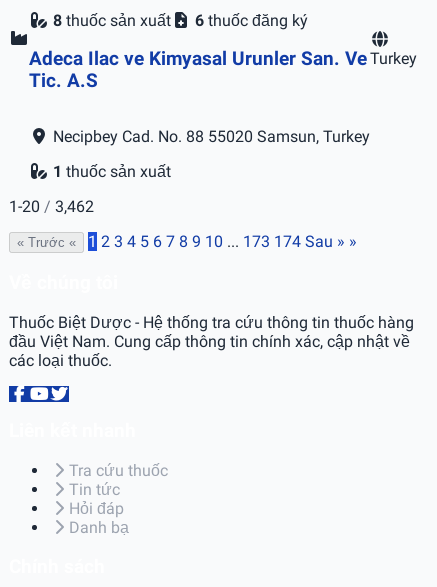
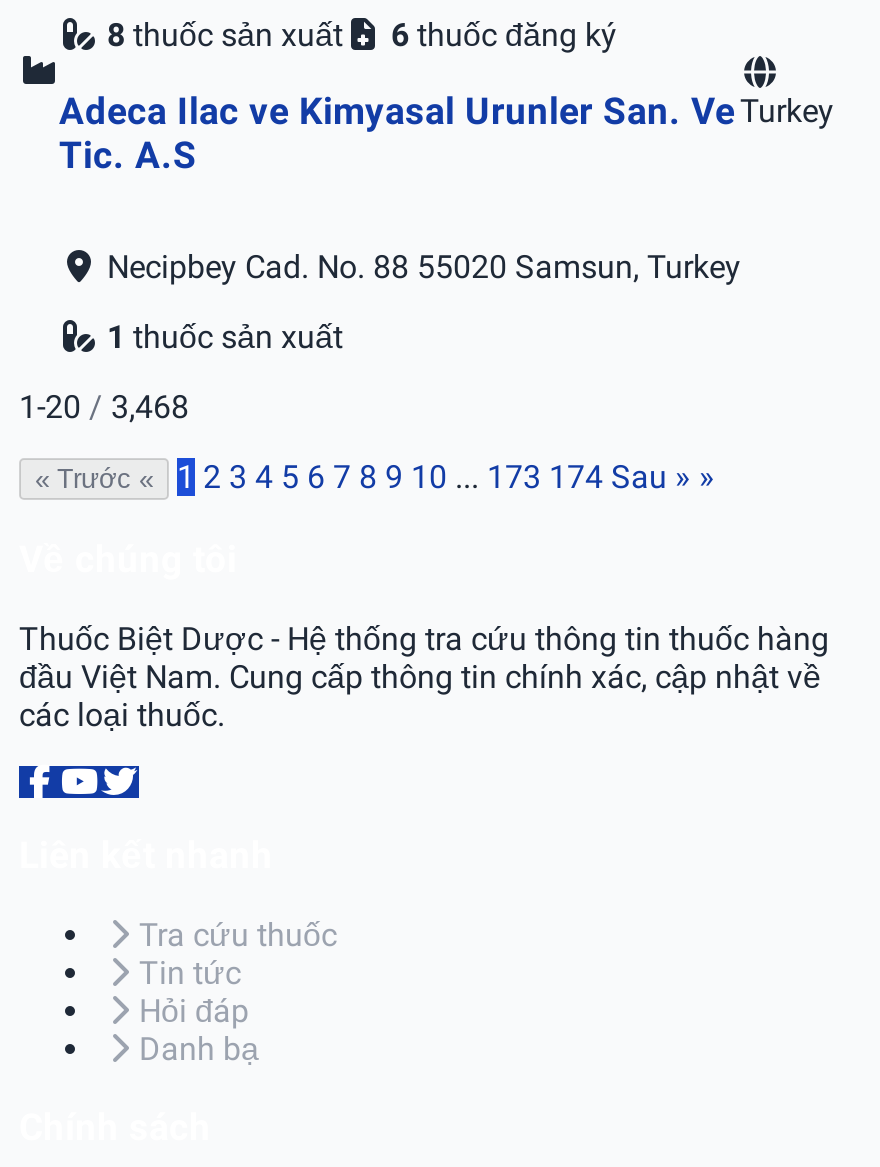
- 1-20 / 3,462
+ 1-20 / 3,468
